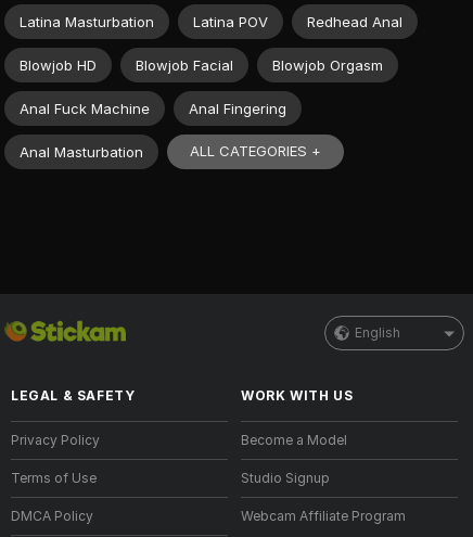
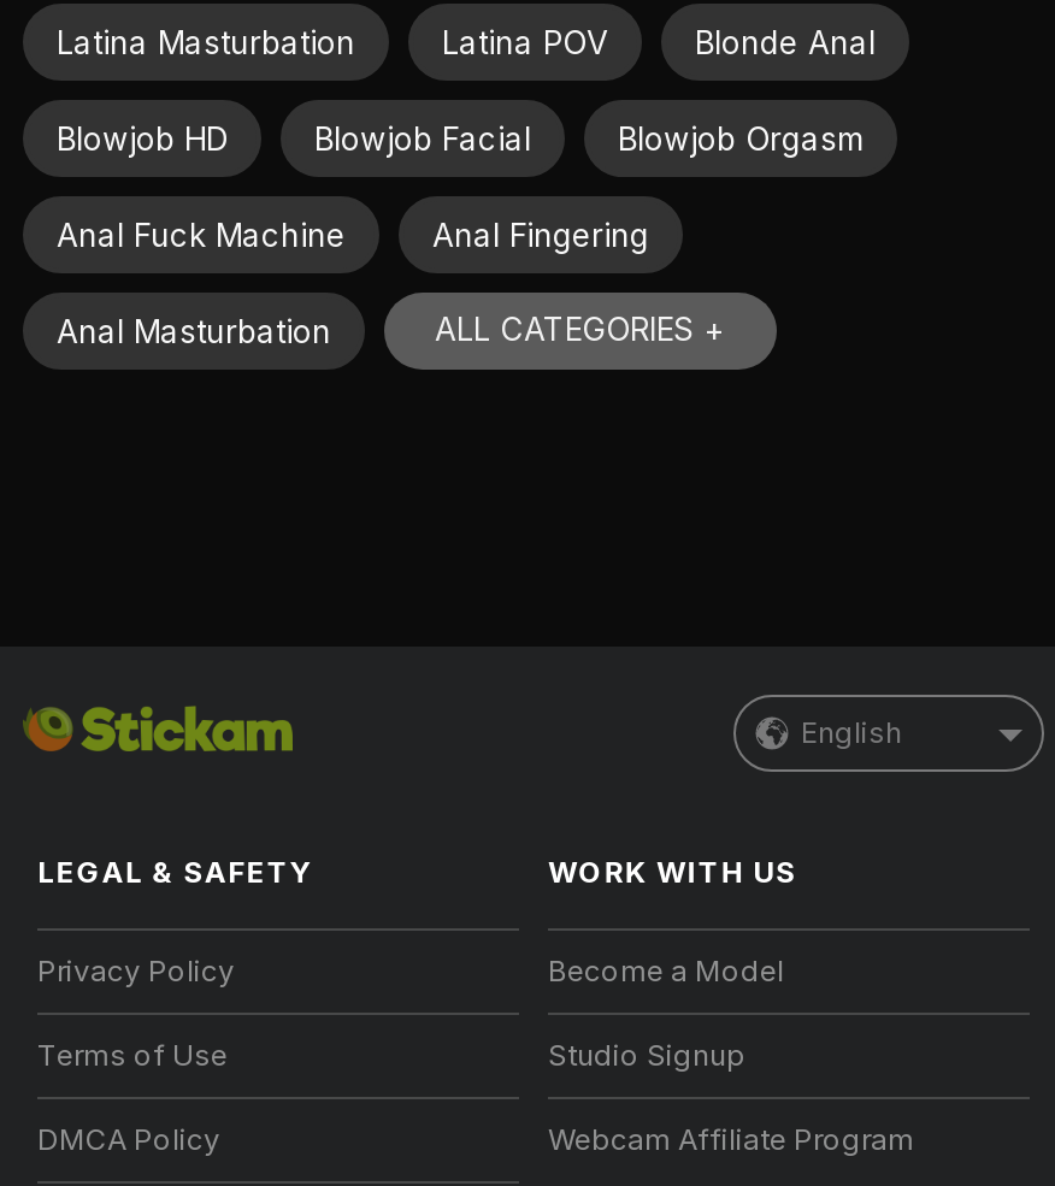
- Redhead Anal
+ Blonde Anal
